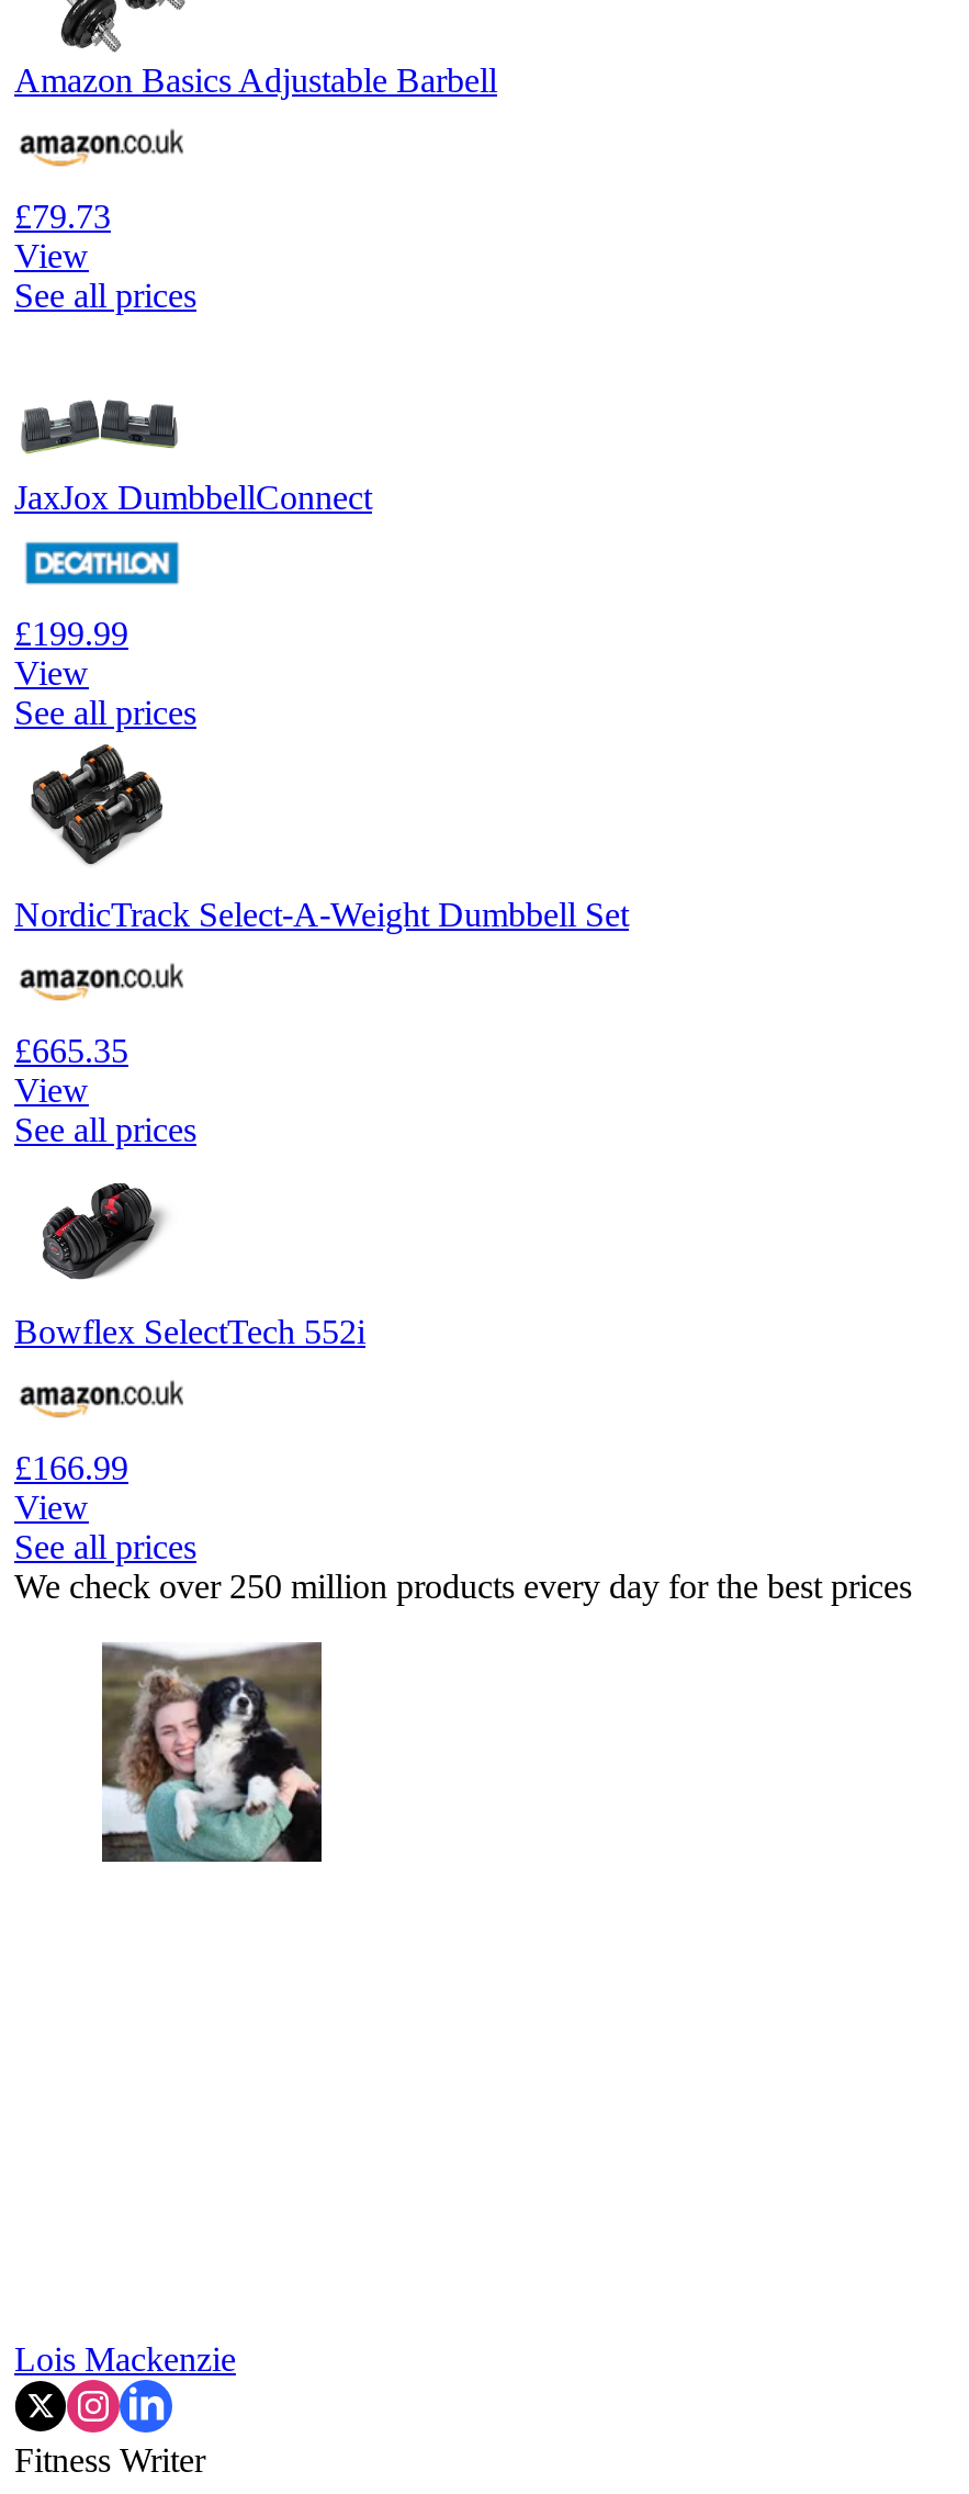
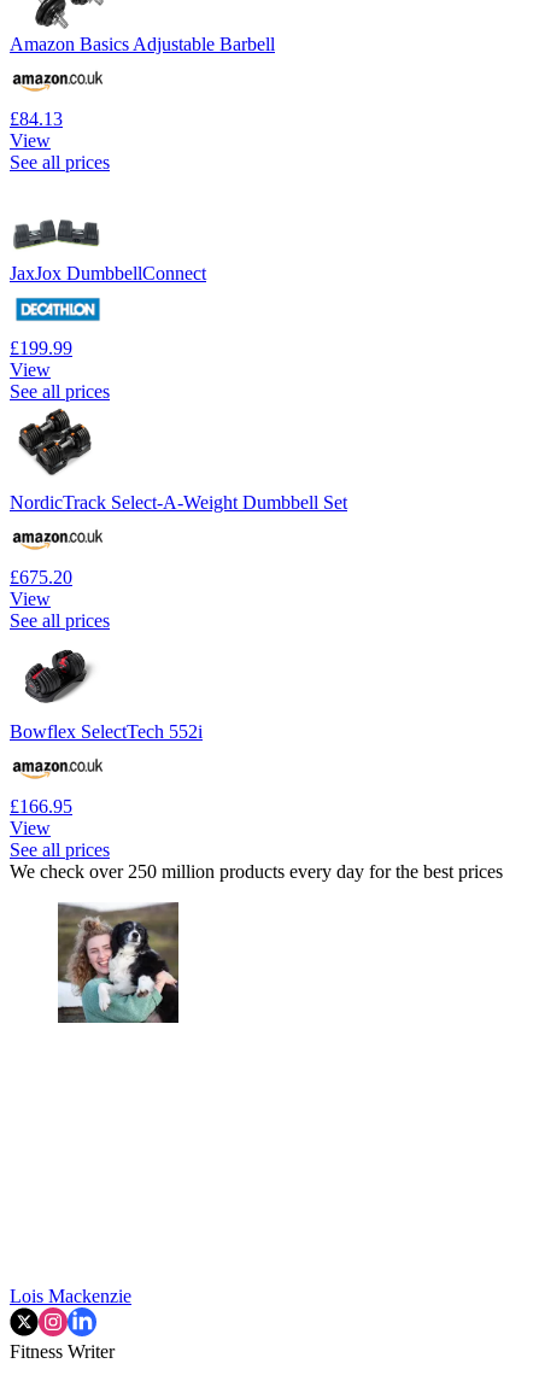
- £79.73
+ £84.13

- £665.35
+ £675.20

- £166.99
+ £166.95
